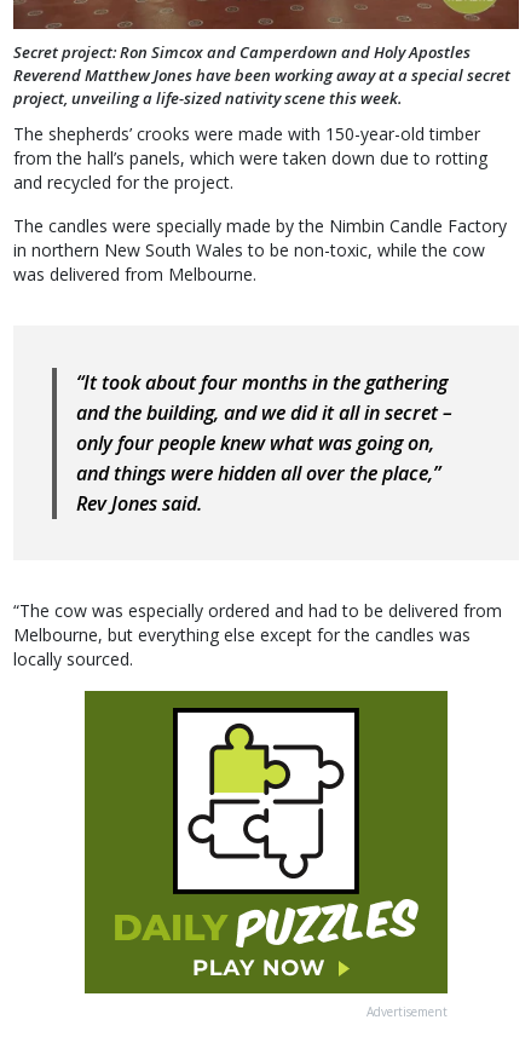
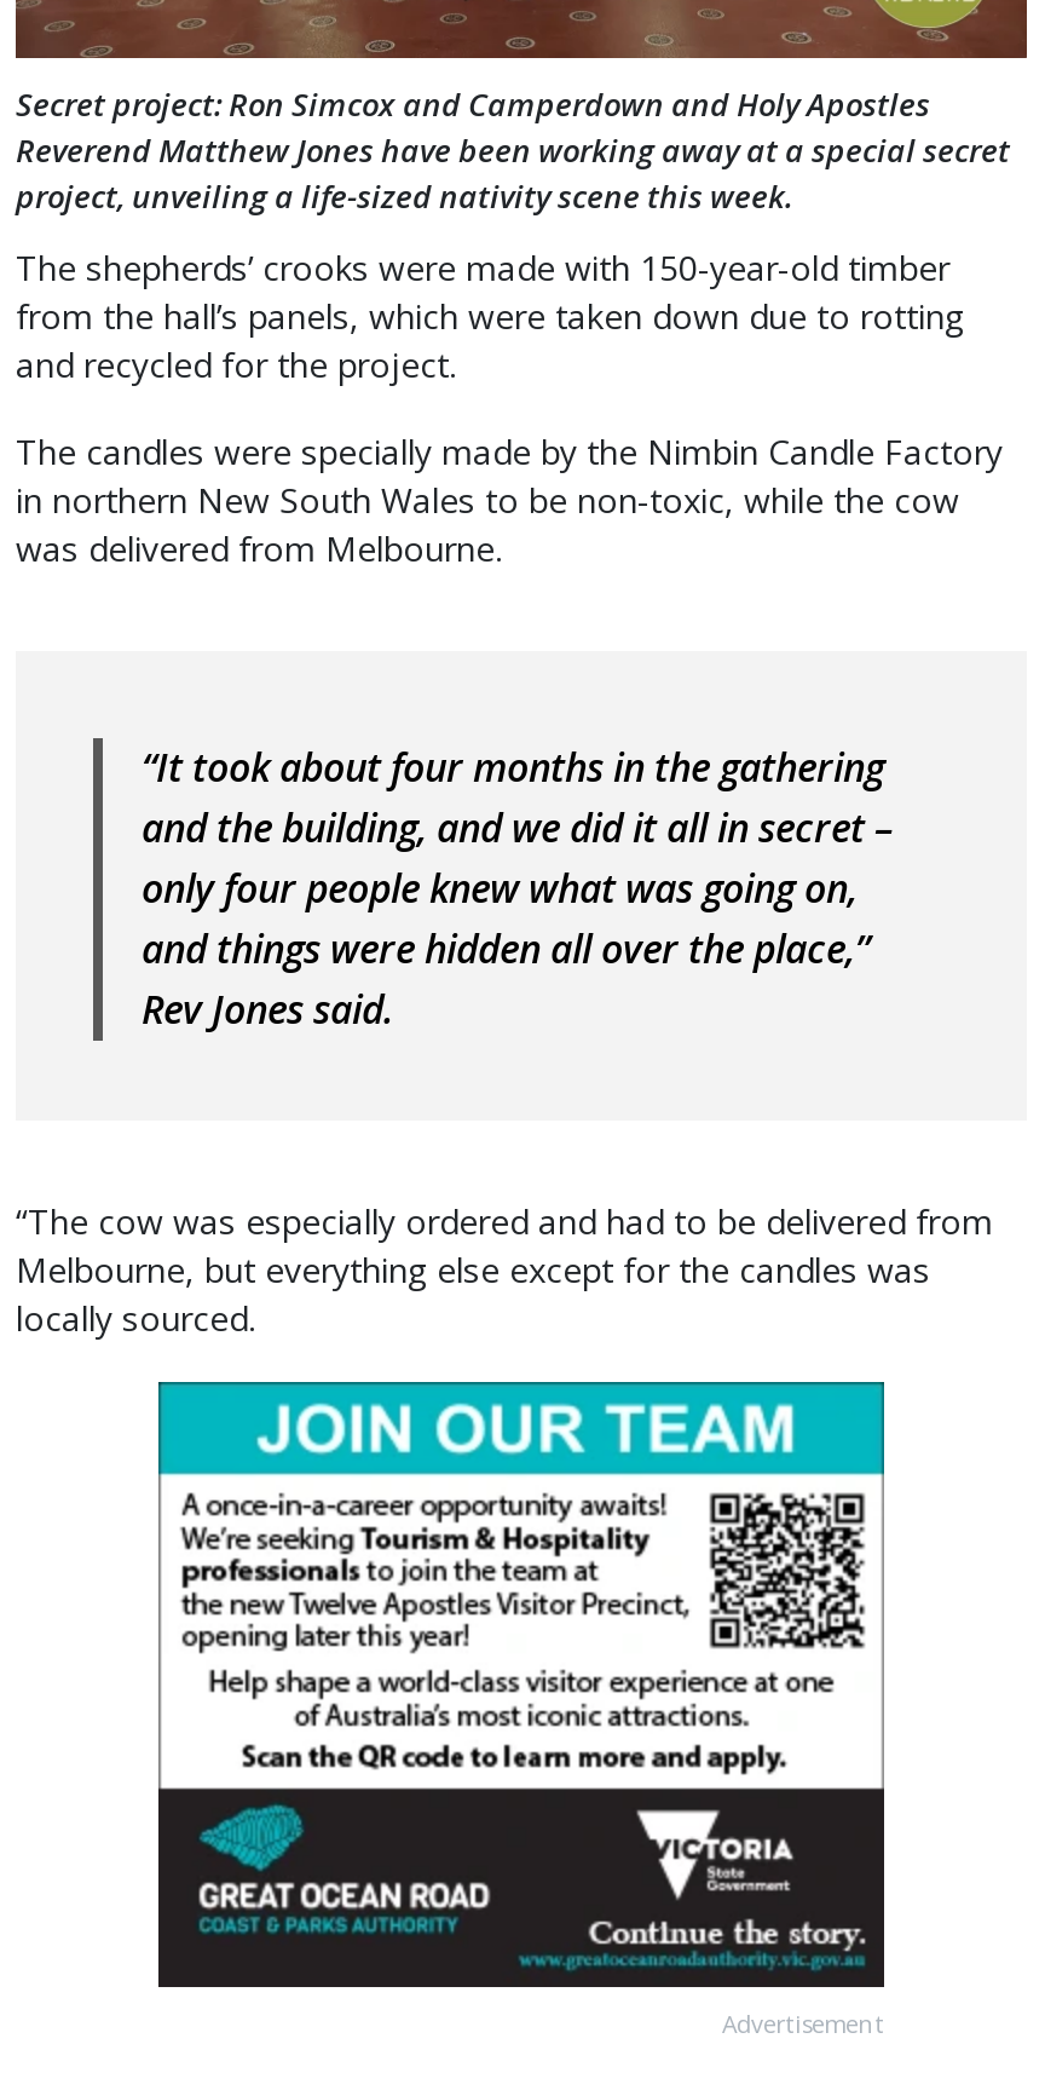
- [image]
+ [image]
